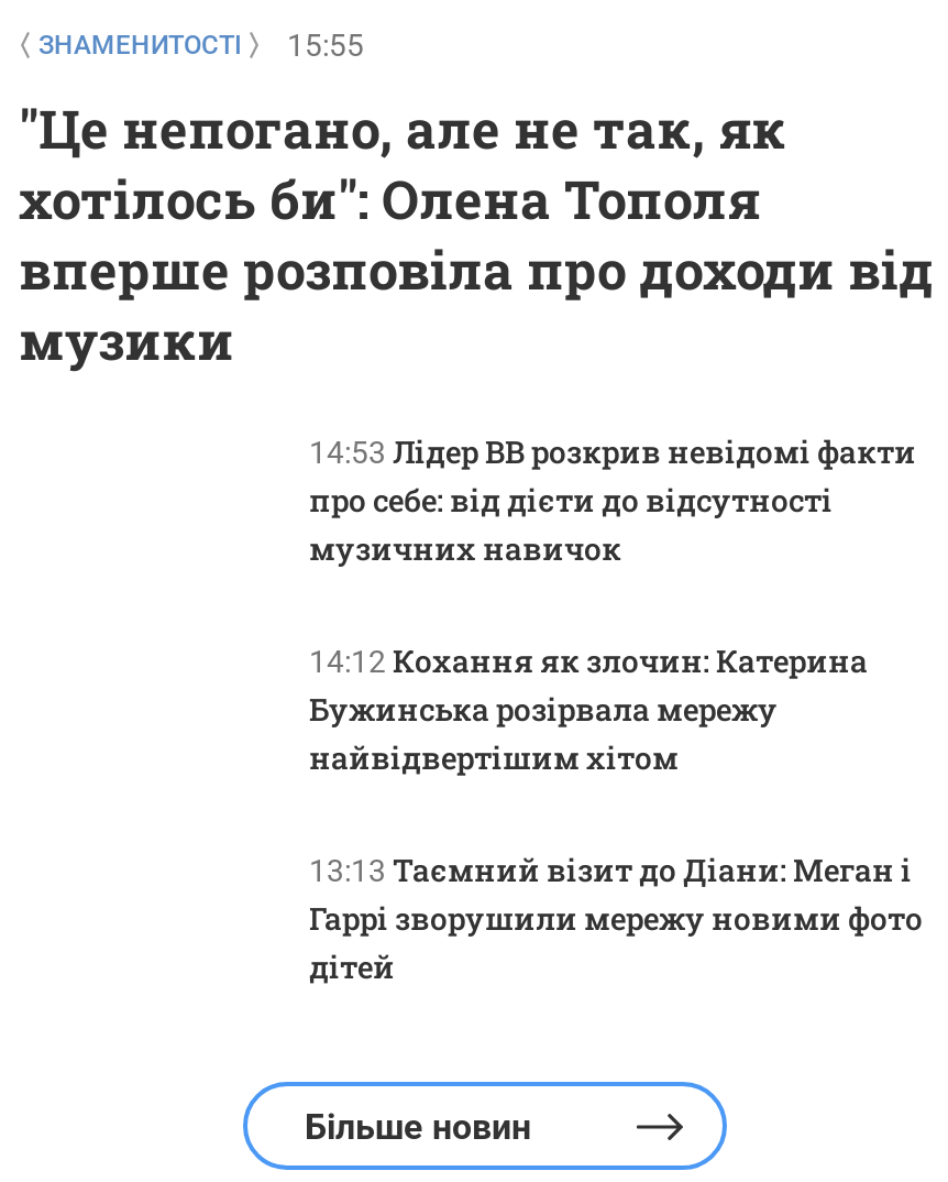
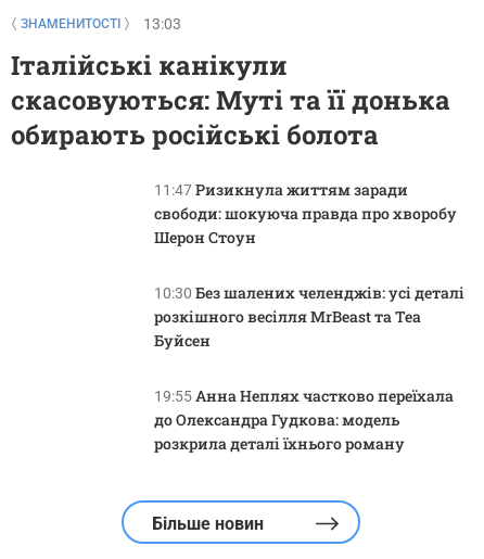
- 15:55
- "Це непогано, але не так, як
- хотілось би": Олена Тополя
- вперше розповіла про доходи від
- музики
+ 13:03
+ Італійські канікули
+ скасовуються: Муті та її донька
+ обирають російські болота

- 14:53 Лідер ВВ розкрив невідомі факти
- про себе: від дієти до відсутності
- музичних навичок
+ 11:47 Ризикнула життям заради
+ свободи: шокуюча правда про хворобу
+ Шерон Стоун

- 14:12 Кохання як злочин: Катерина
- Бужинська розірвала мережу
- найвідвертішим хітом
+ 10:30 Без шалених челенджів: усі деталі
+ розкішного весілля MrBeast та Теа
+ Буйсен

- 13:13 Таємний візит до Діани: Меган і
- Гаррі зворушили мережу новими фото
- дітей
+ 19:55 Анна Неплях частково переїхала
+ до Олександра Гудкова: модель
+ розкрила деталі їхнього роману
